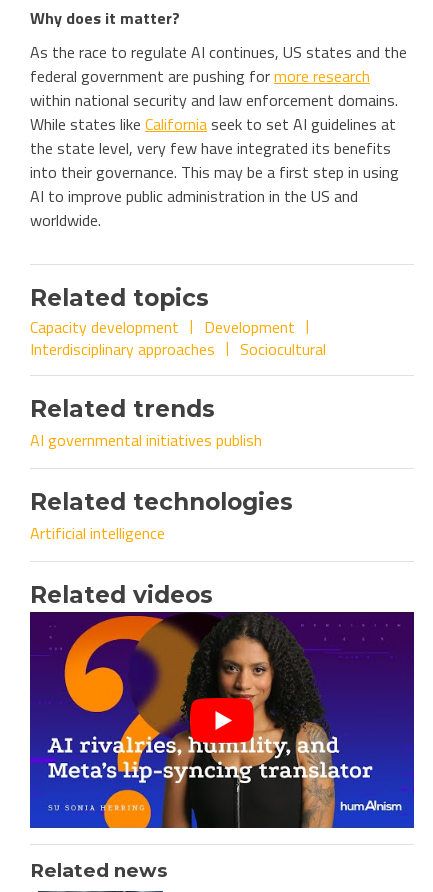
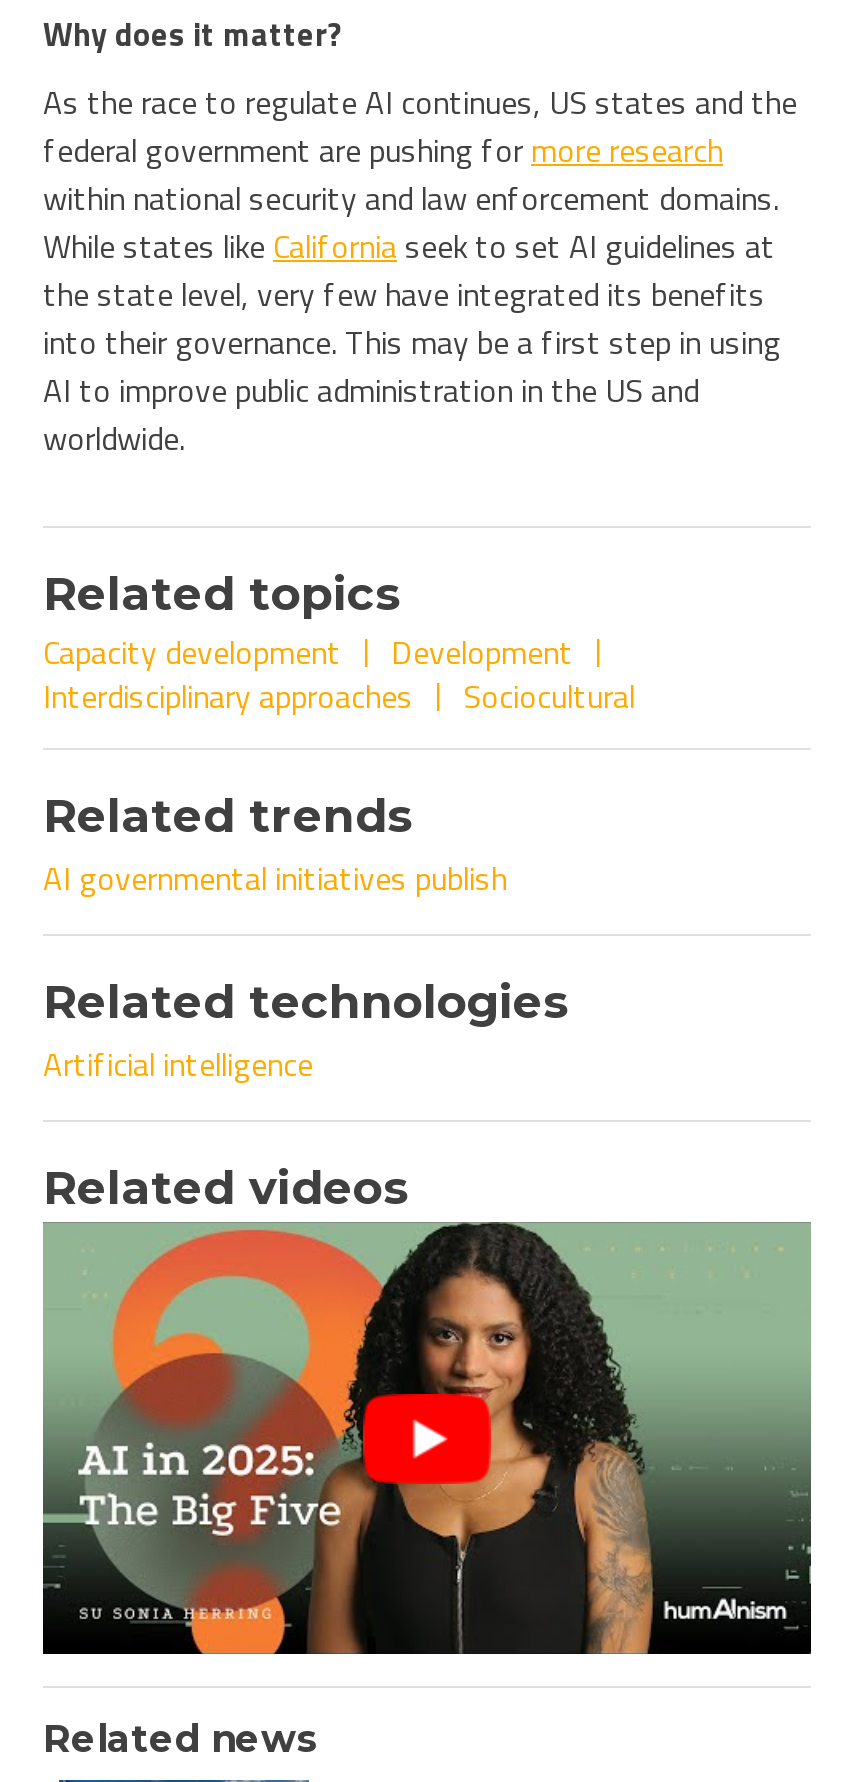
- [image]
+ [image]
